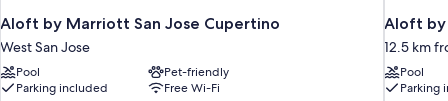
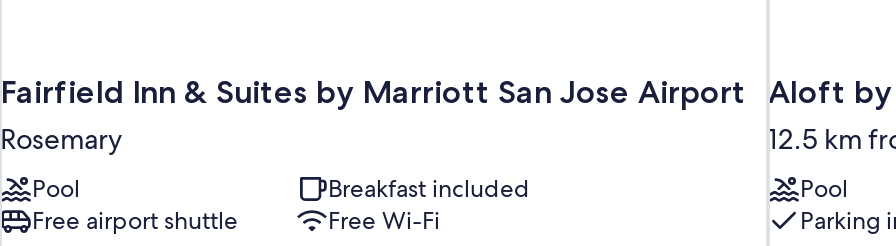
- Aloft by Marriott San Jose Cupertino
- West San Jose
+ Fairfield Inn & Suites by Marriott San Jose Airport
+ Rosemary

- Pet-friendly
- Parking included
+ Breakfast included
+ Free airport shuttle
